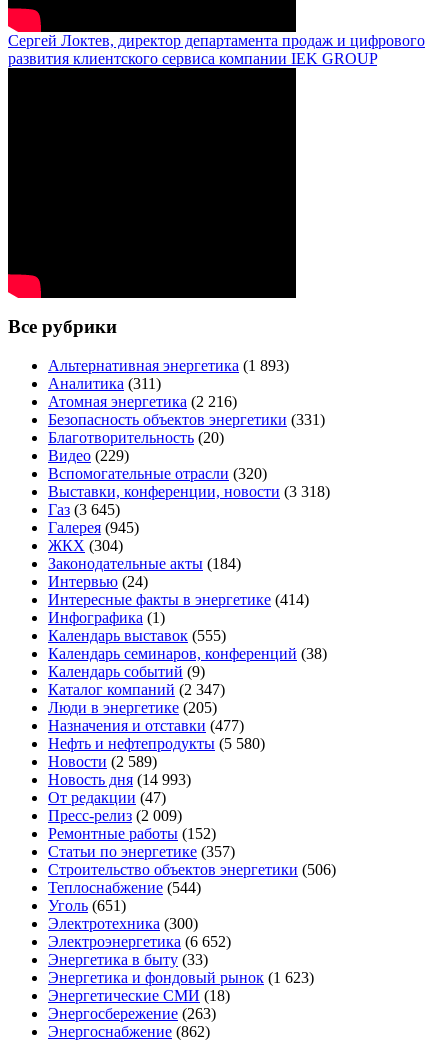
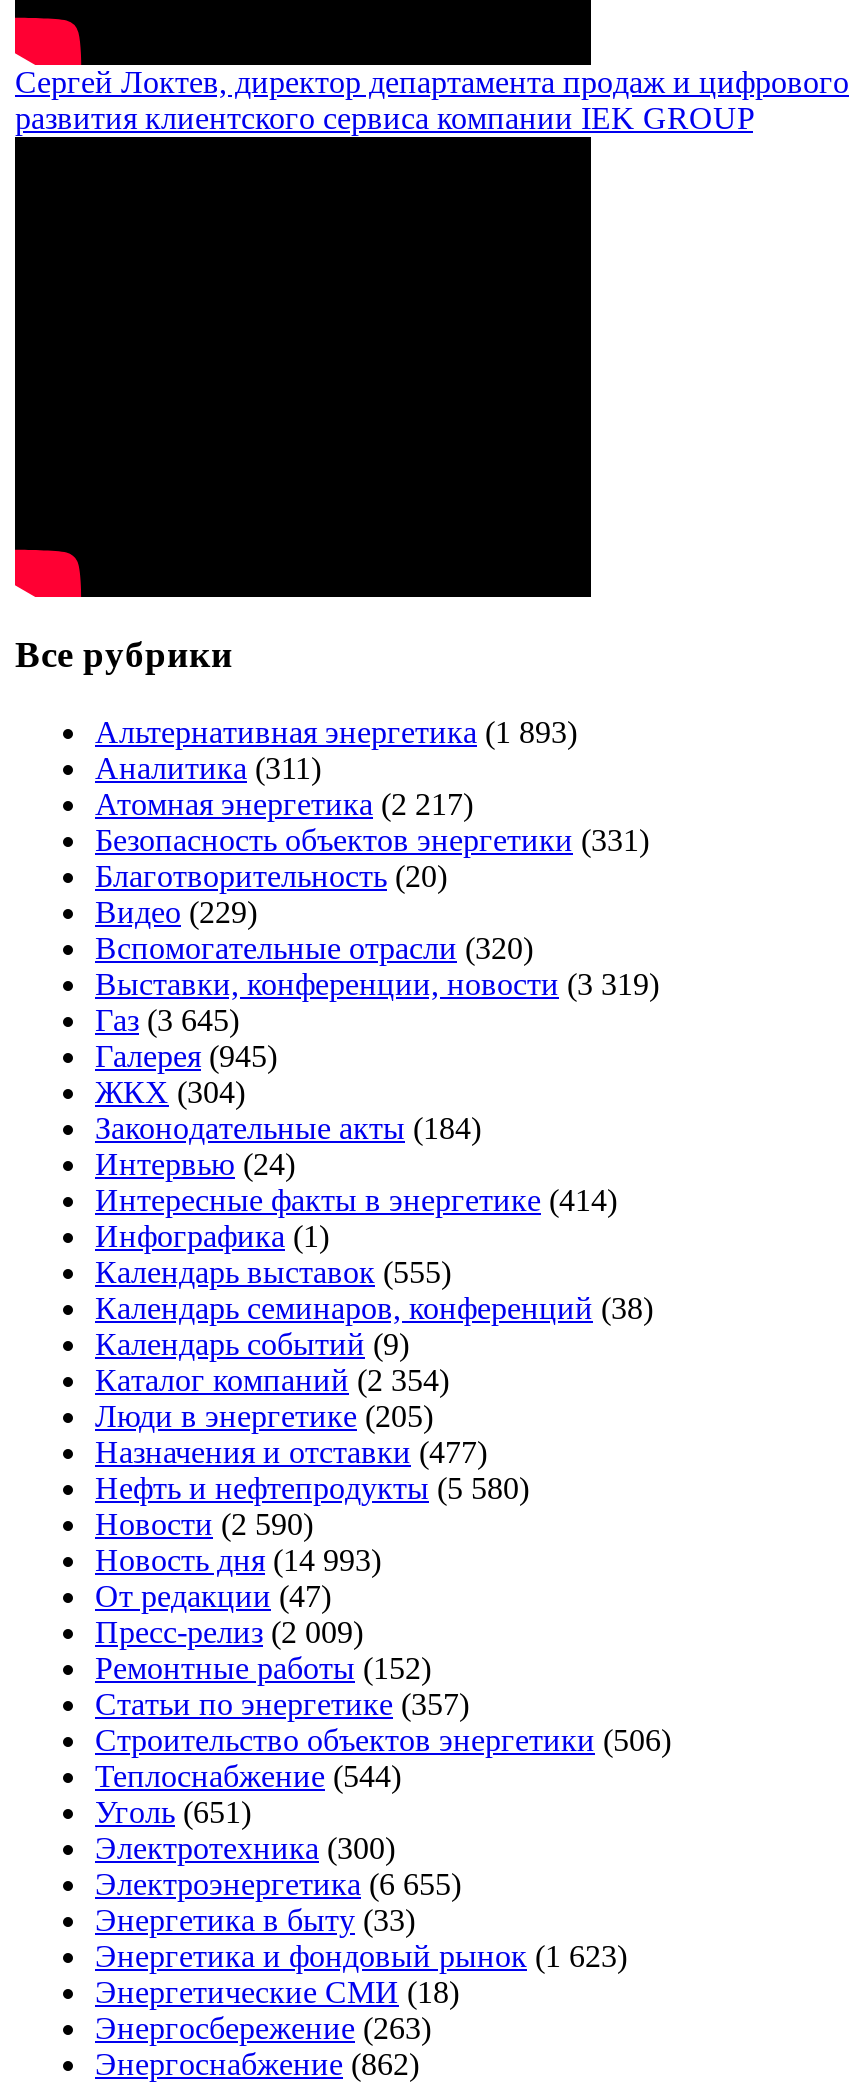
- Атомная энергетика (2 216)
+ Атомная энергетика (2 217)

- Выставки, конференции, новости (3 318)
+ Выставки, конференции, новости (3 319)

- Каталог компаний (2 347)
+ Каталог компаний (2 354)

- Новости (2 589)
+ Новости (2 590)

- Электроэнергетика (6 652)
+ Электроэнергетика (6 655)
